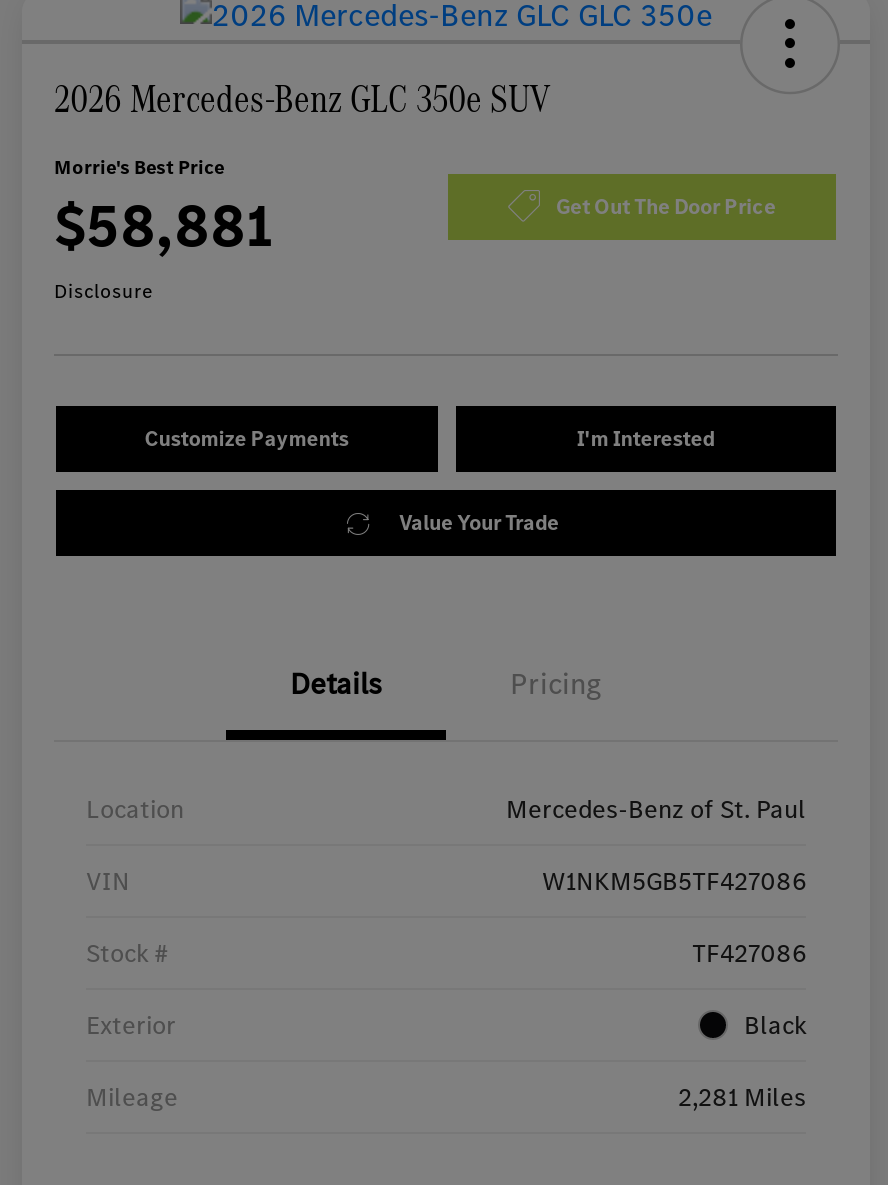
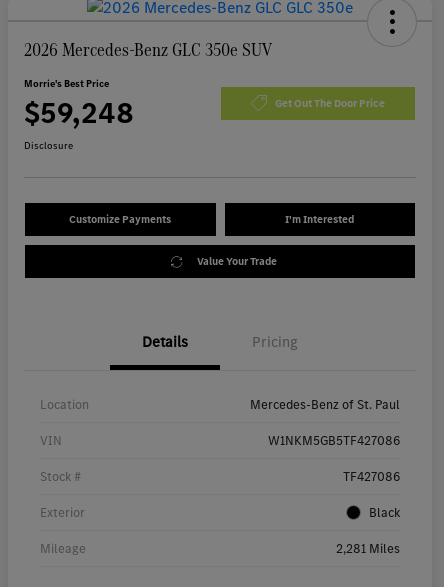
- $58,881
+ $59,248
